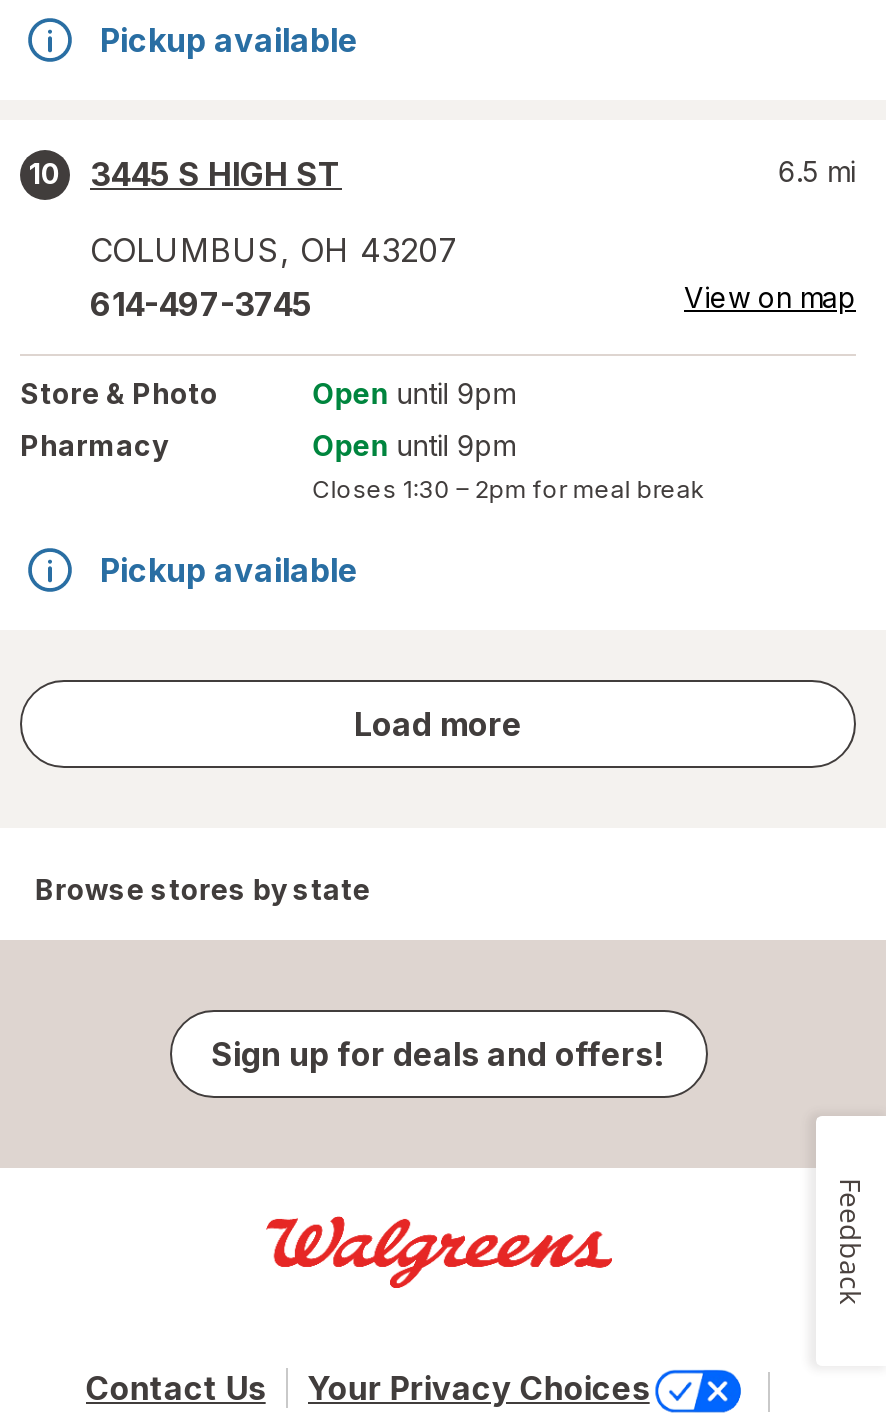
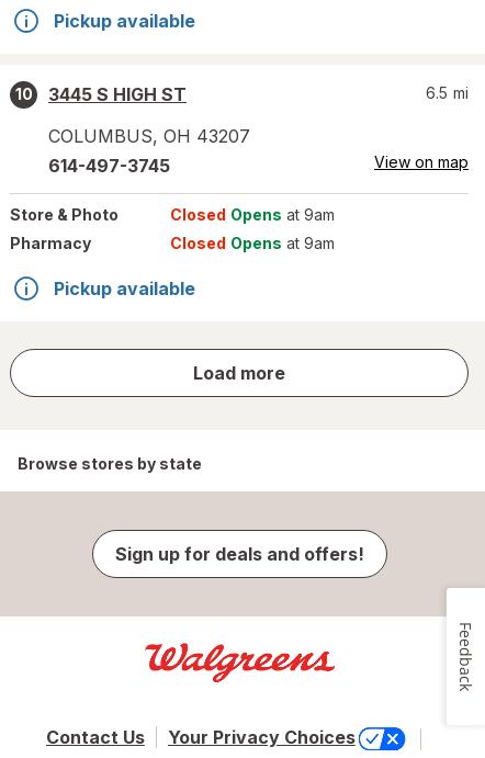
- Open until 9pm
+ Closed Opens at 9am

- Open until 9pm
- Closes 1:30 – 2pm for meal break
+ Closed Opens at 9am
